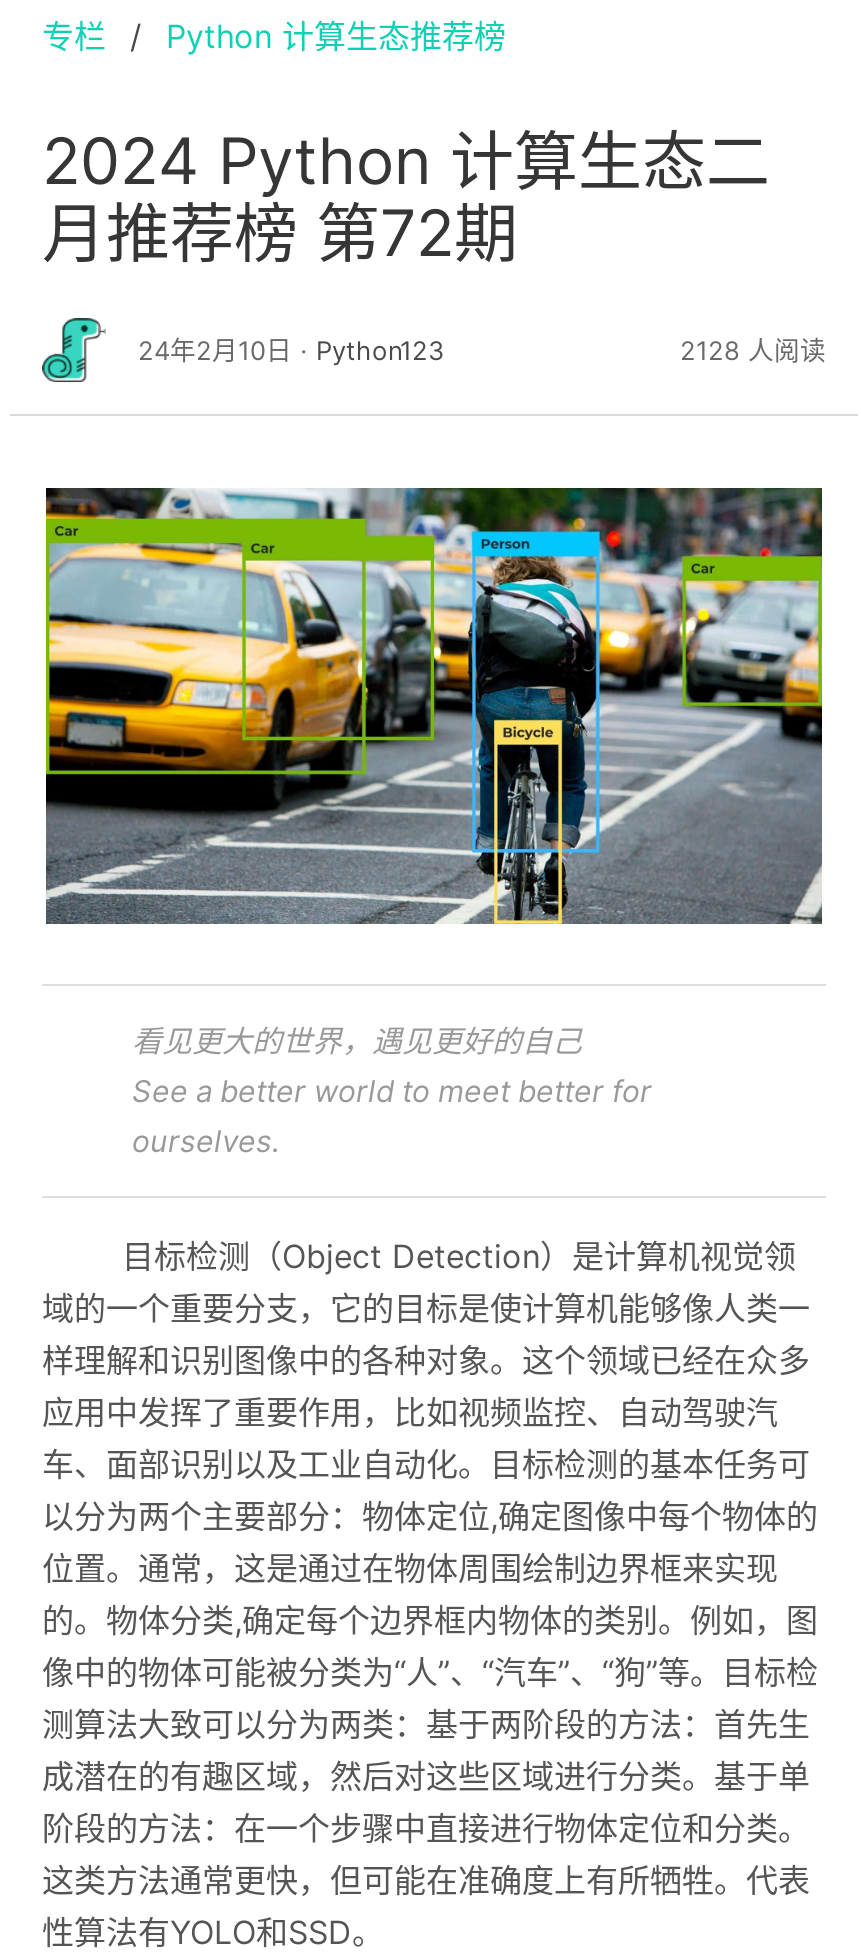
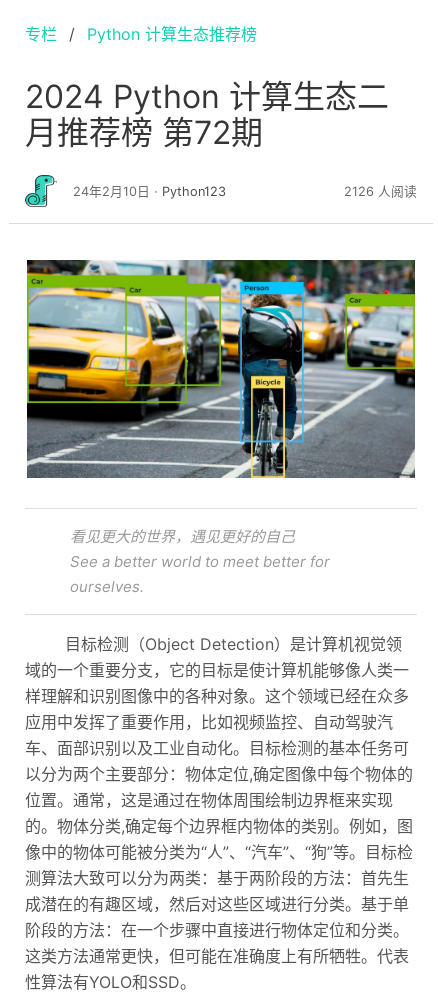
- 2128 人阅读
+ 2126 人阅读
